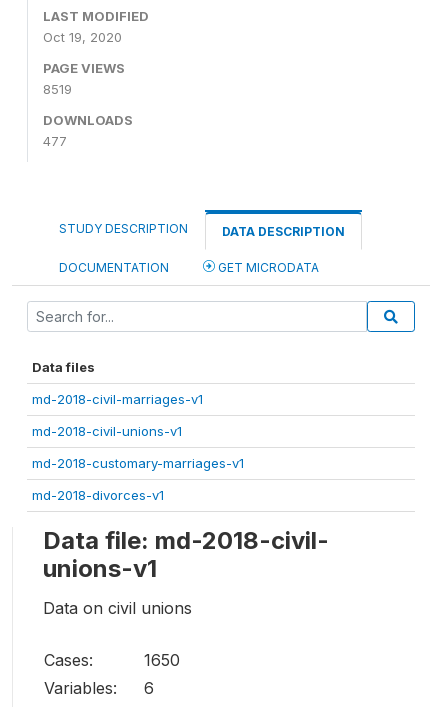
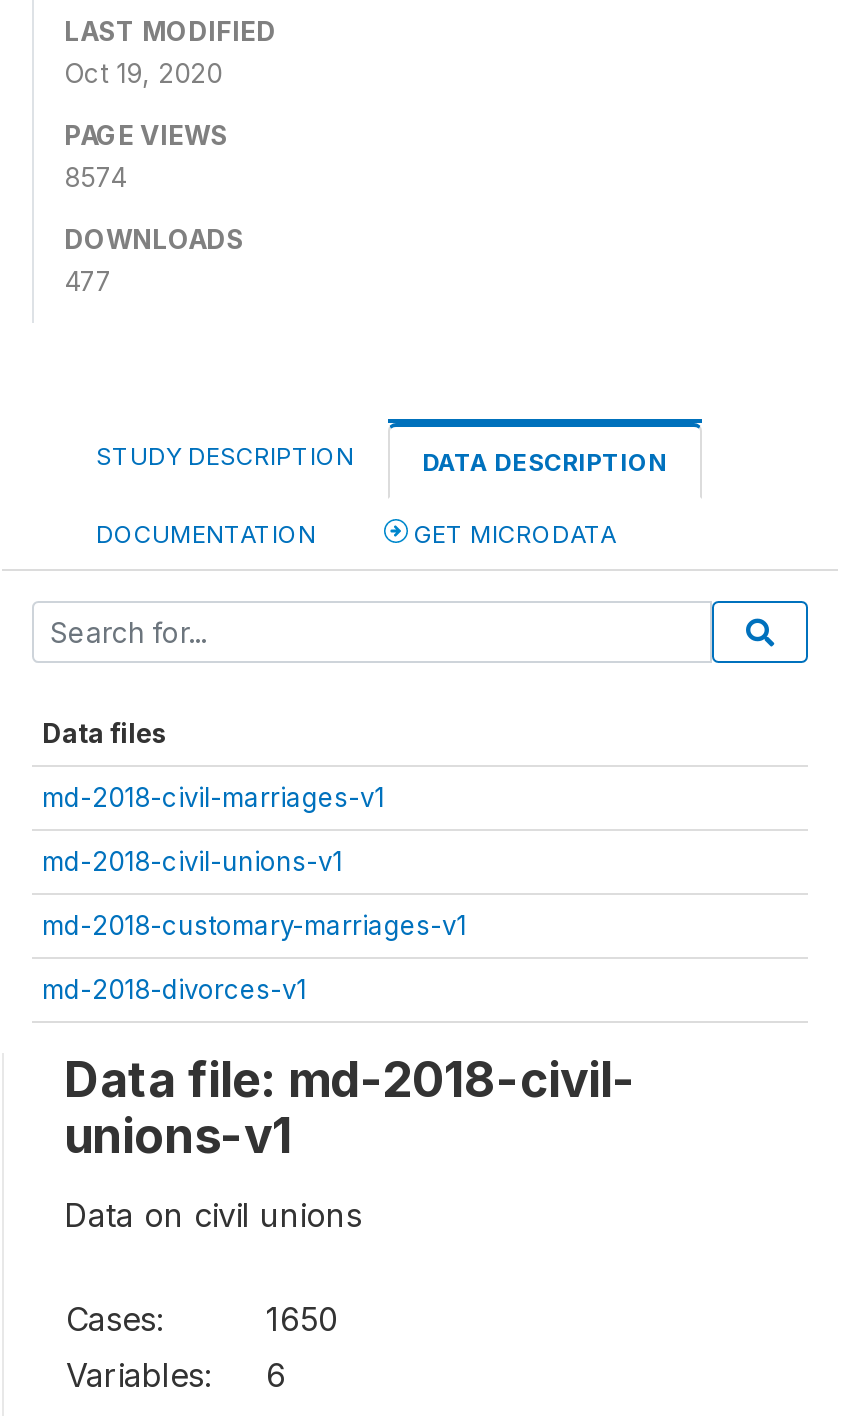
- 8519
+ 8574
